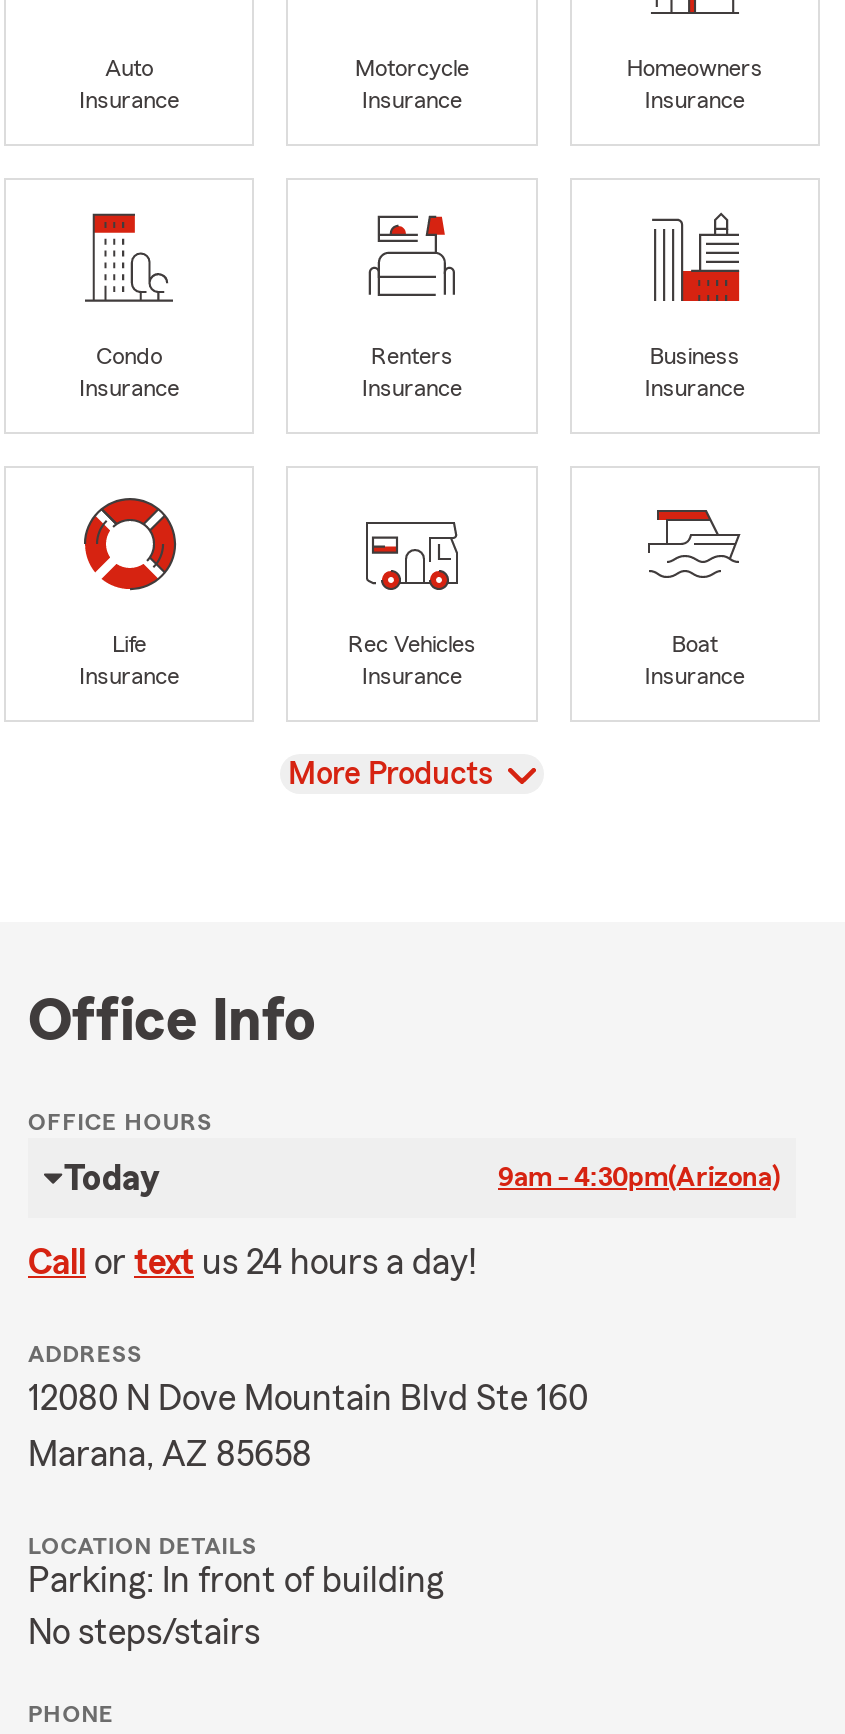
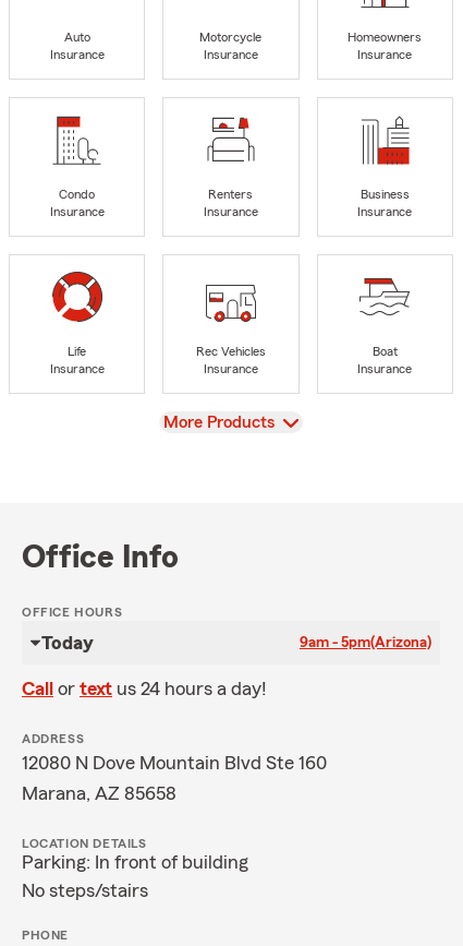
- 9am - 4:30pm(Arizona)
+ 9am - 5pm(Arizona)
